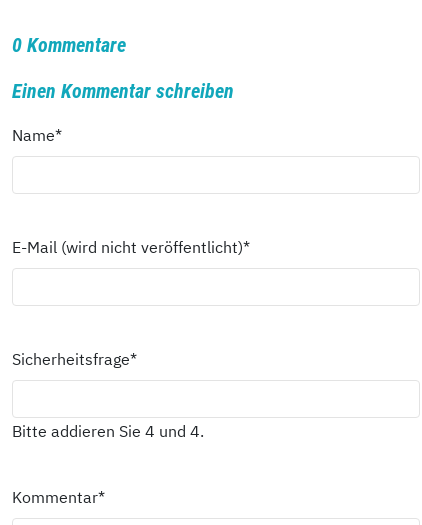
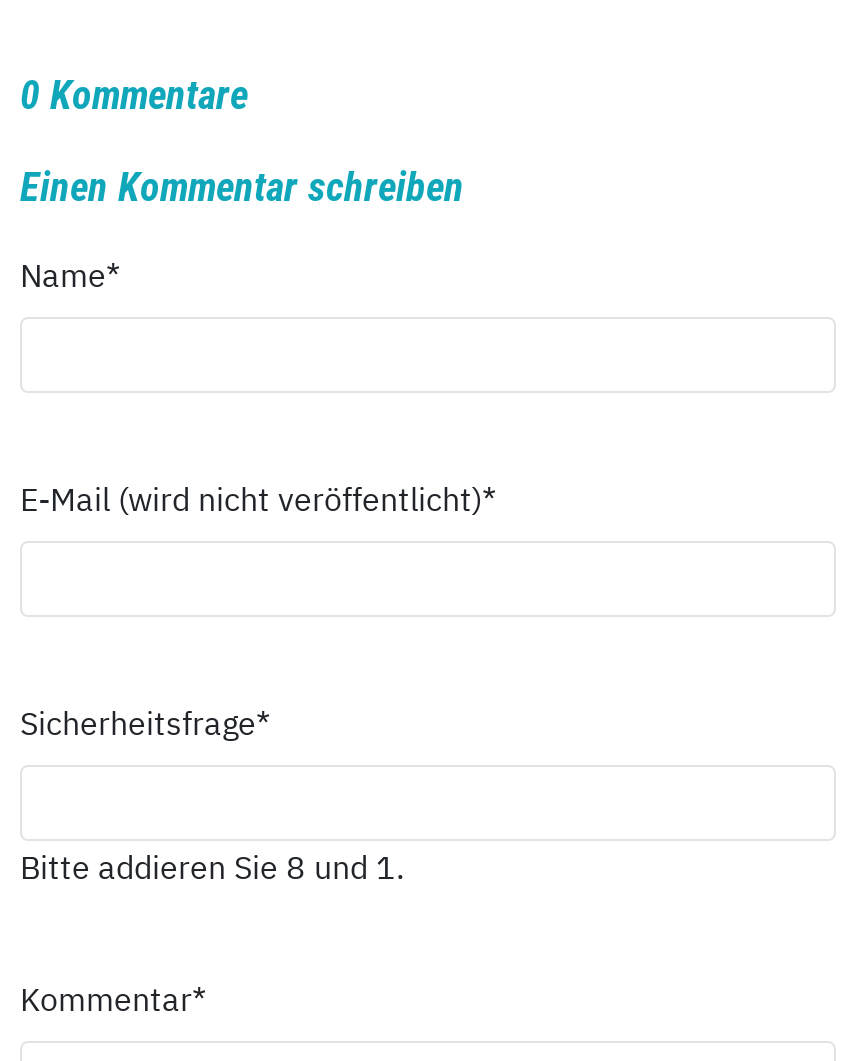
- Bitte addieren Sie 4 und 4.
+ Bitte addieren Sie 8 und 1.
